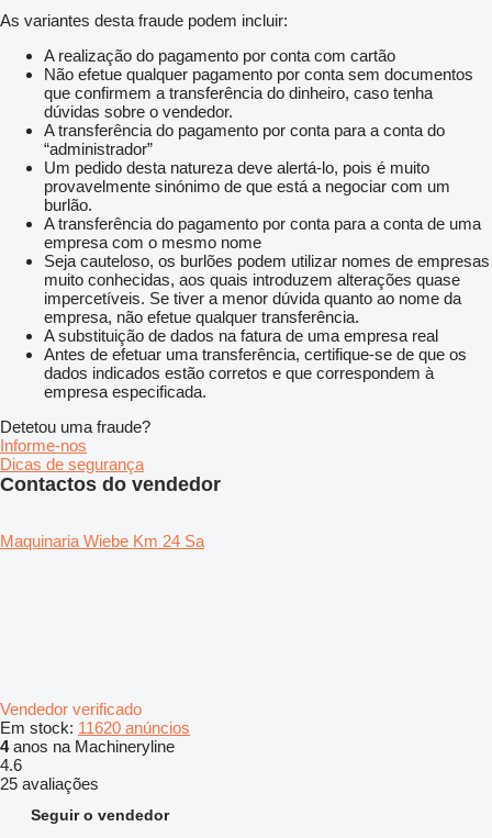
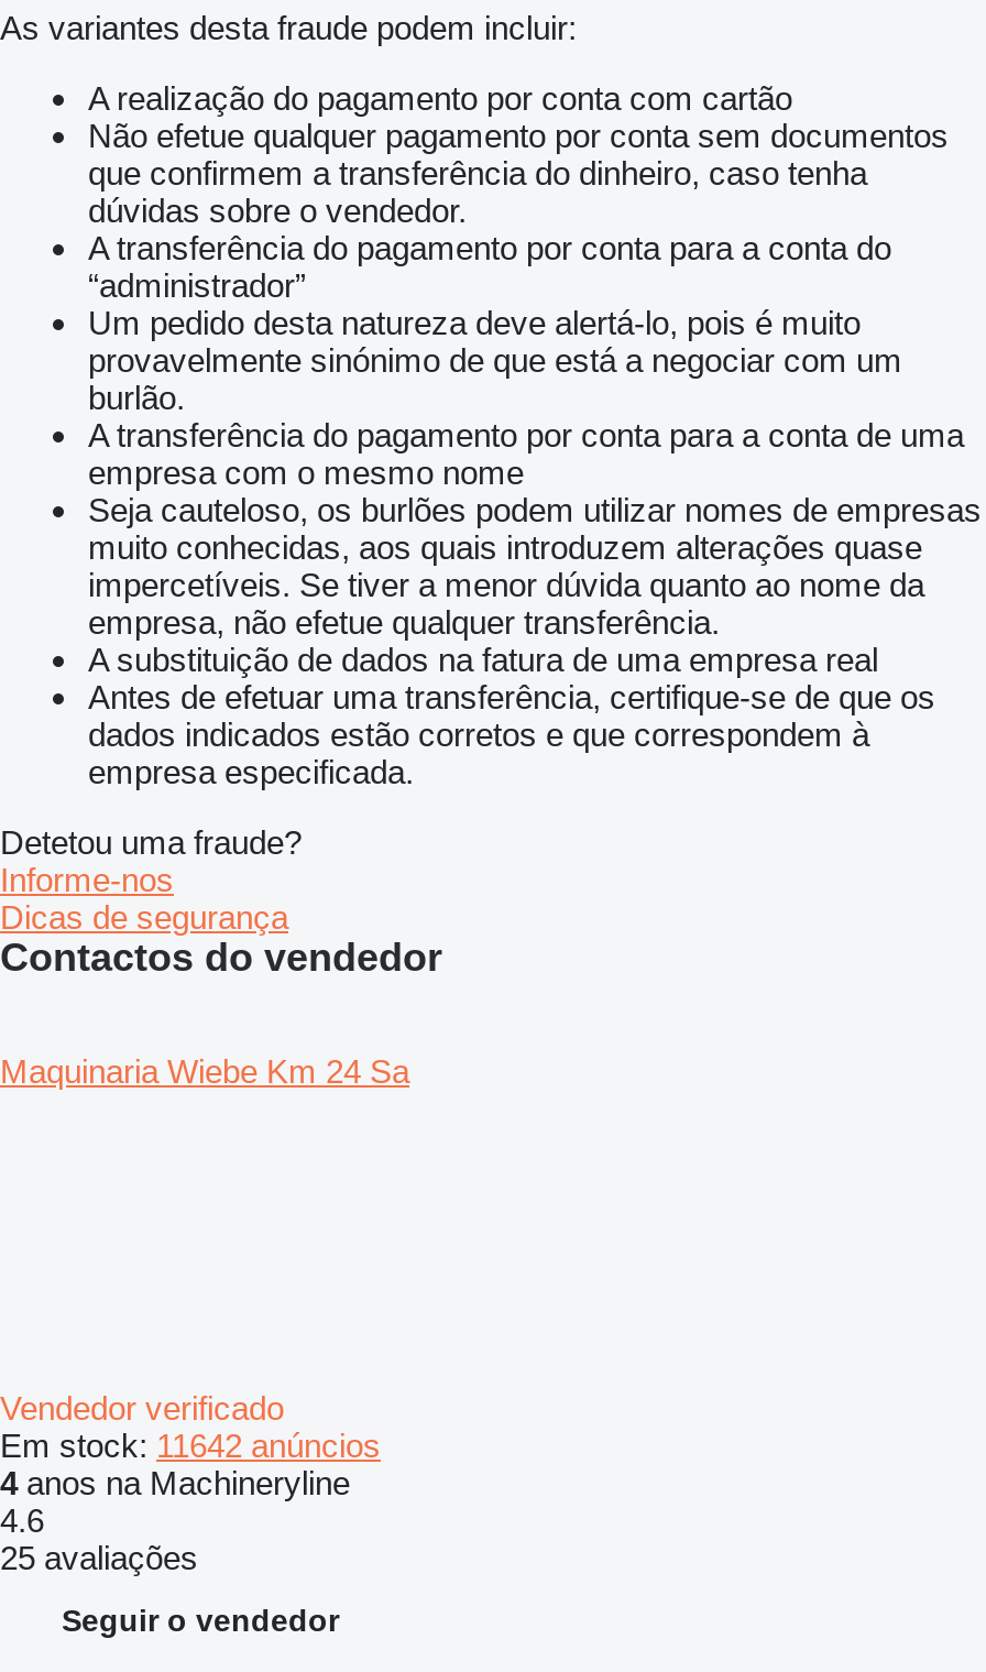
- Em stock: 11620 anúncios
+ Em stock: 11642 anúncios
